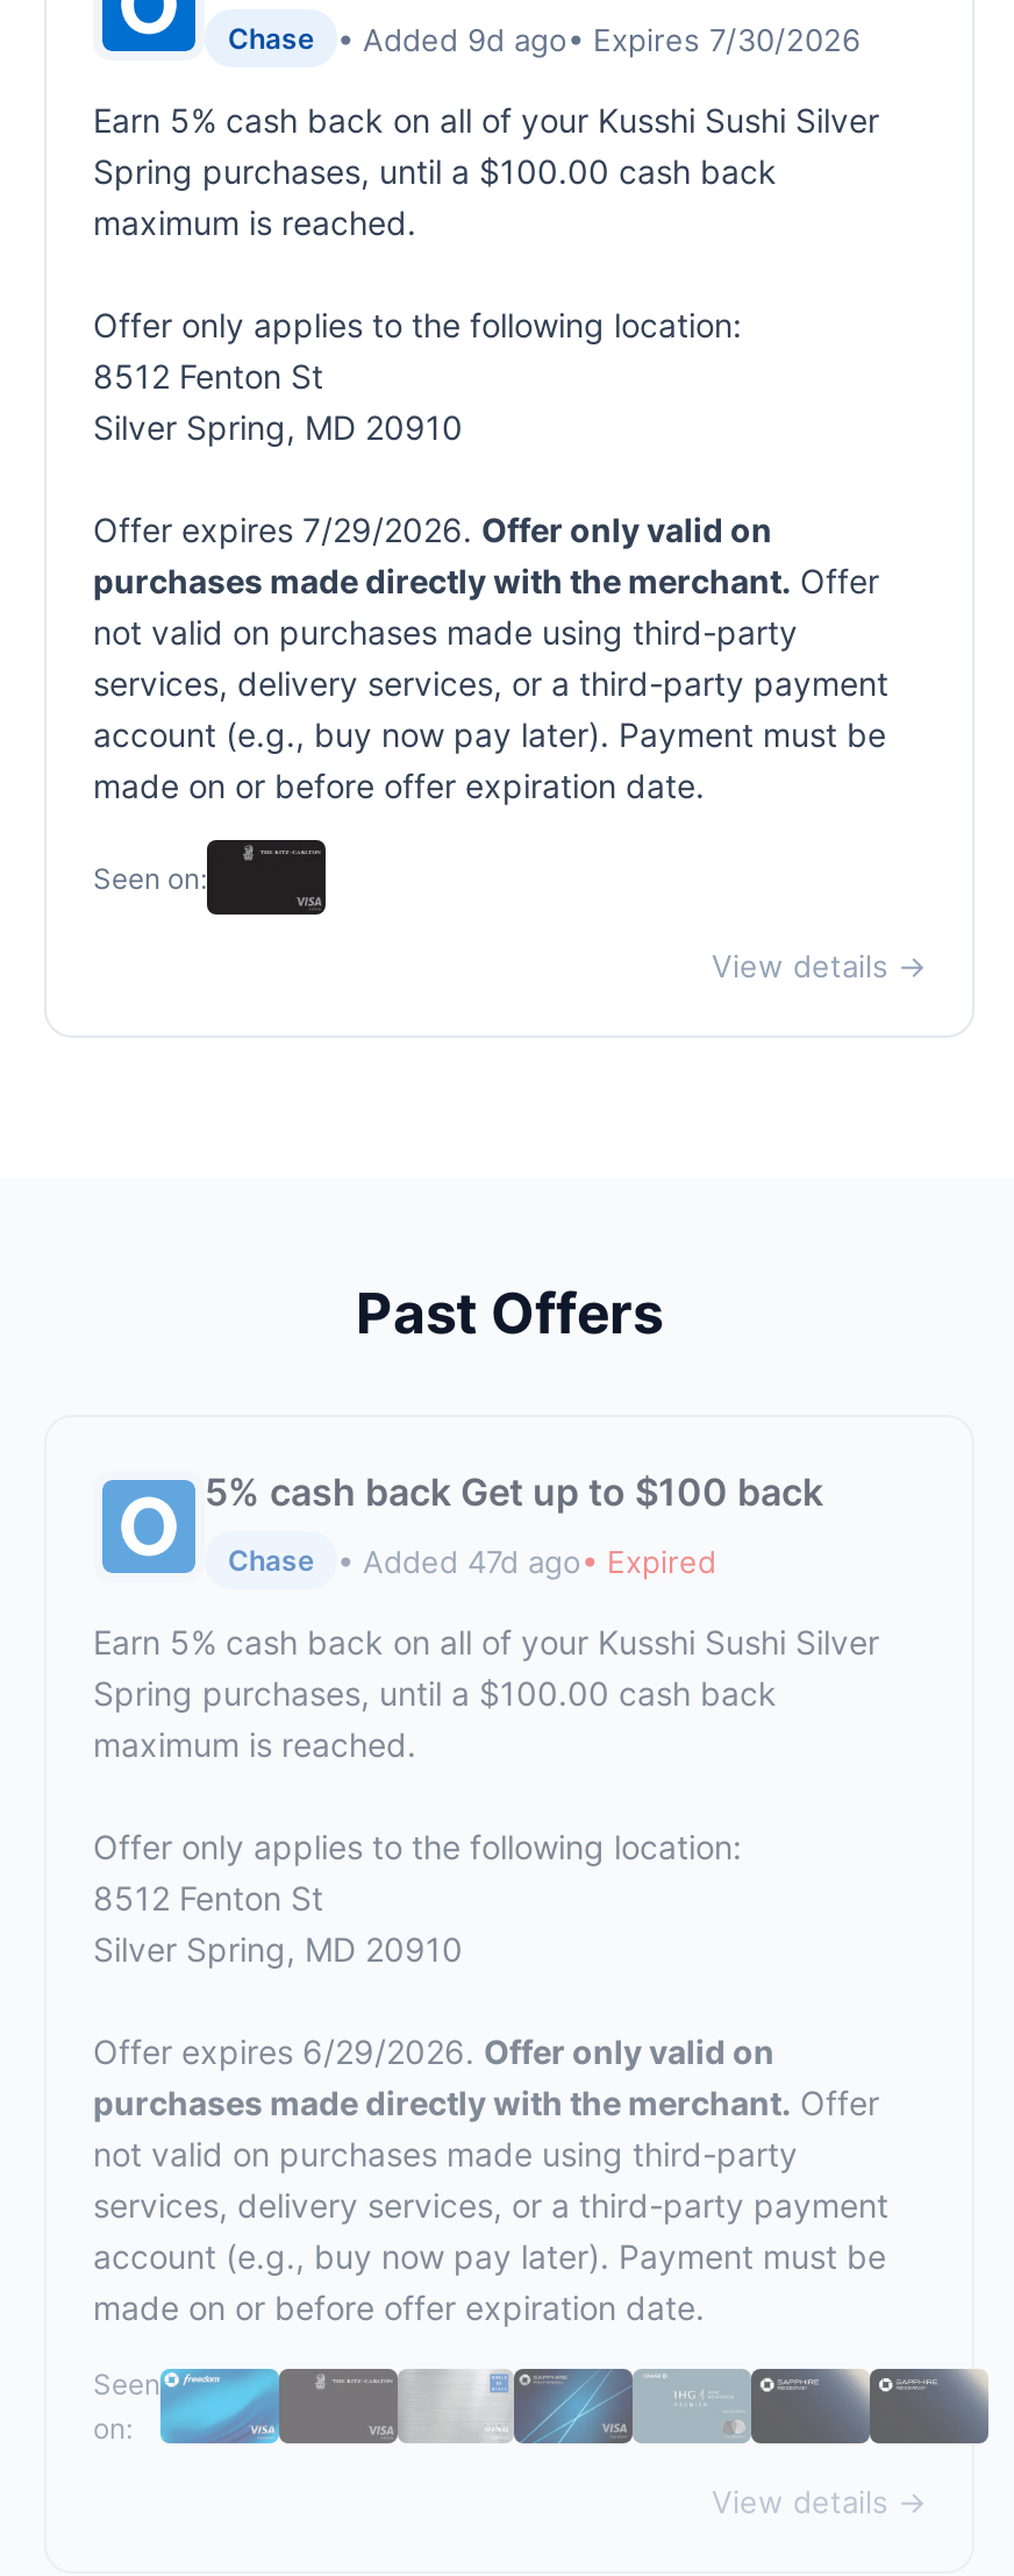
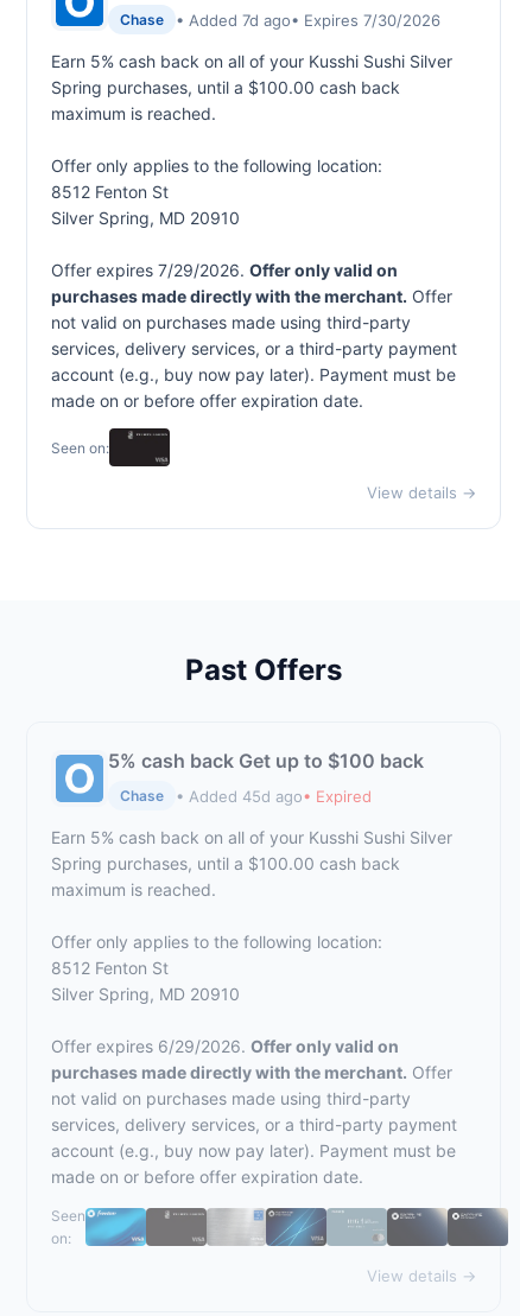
- • Added 9d ago• Expires 7/30/2026
+ • Added 7d ago• Expires 7/30/2026

- • Added 47d ago• Expired
+ • Added 45d ago• Expired
